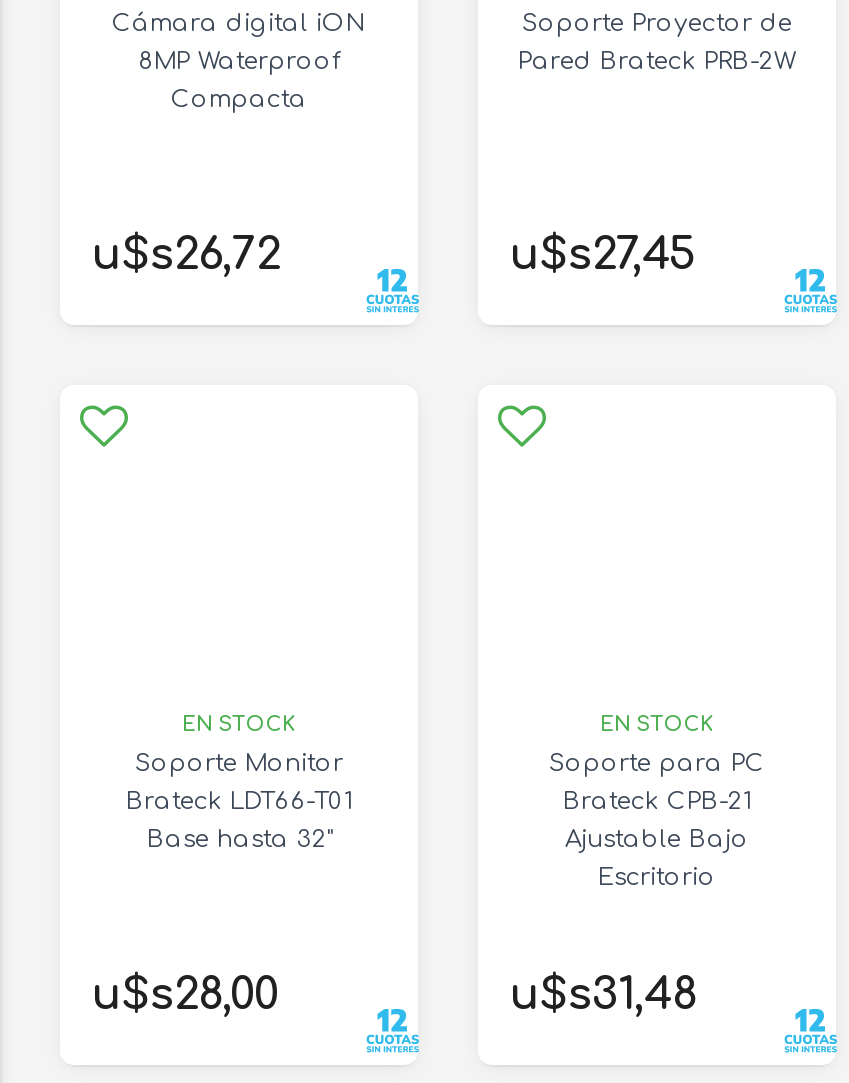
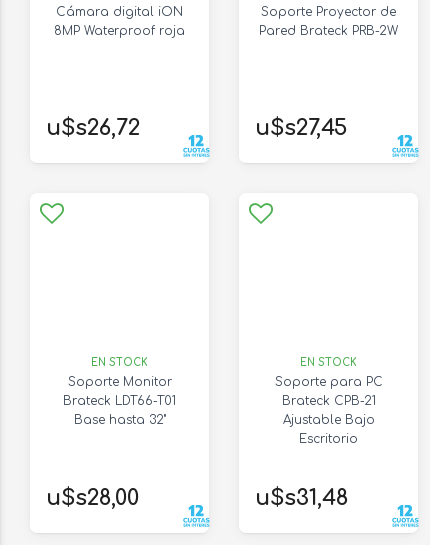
- 8MP Waterproof
- Compacta
+ 8MP Waterproof roja
